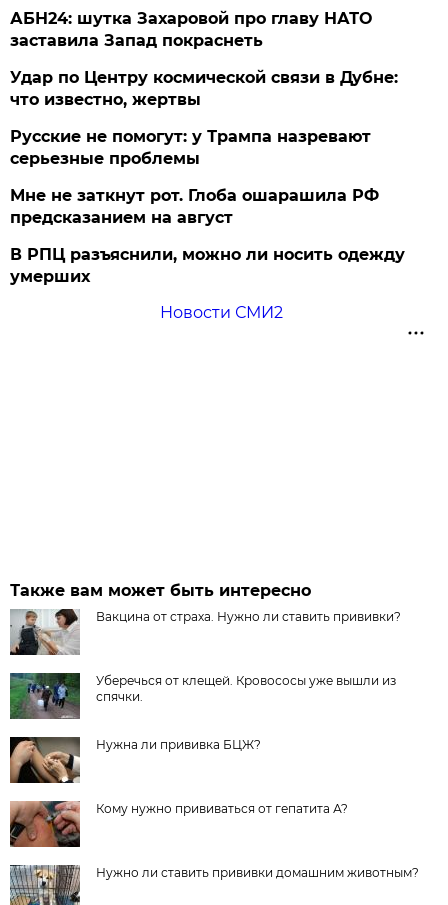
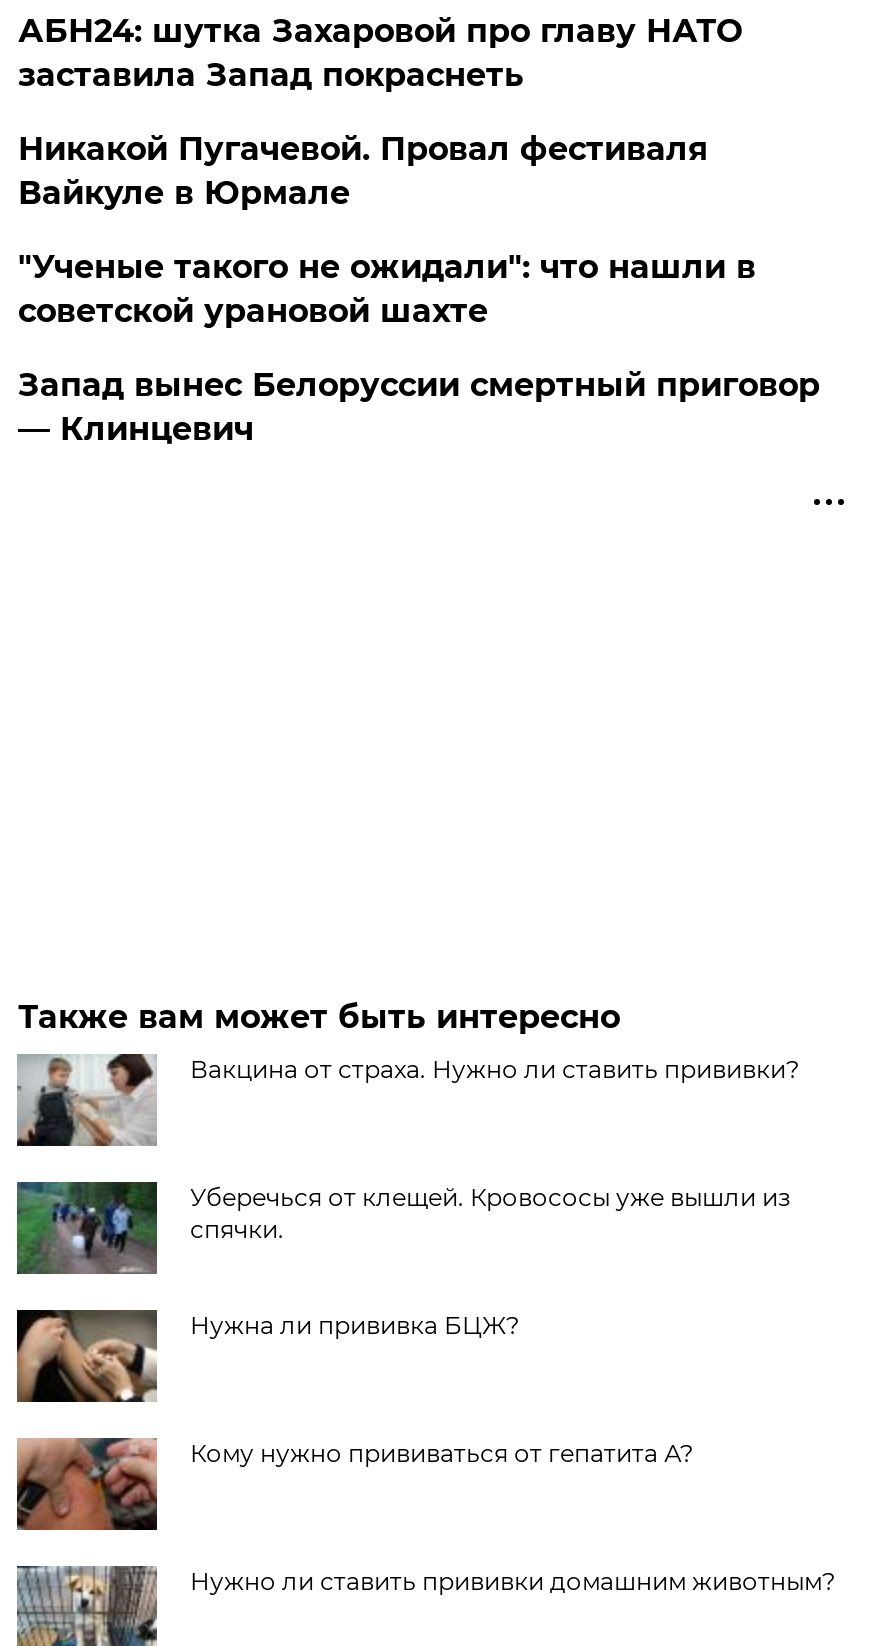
- Удар по Центру космической связи в Дубне:
- что известно, жертвы
- Русские не помогут: у Трампа назревают
- серьезные проблемы
- Мне не заткнут рот. Глоба ошарашила РФ
- предсказанием на август
- В РПЦ разъяснили, можно ли носить одежду
- умерших
- Новости СМИ2
+ Никакой Пугачевой. Провал фестиваля
+ Вайкуле в Юрмале
+ "Ученые такого не ожидали": что нашли в
+ советской урановой шахте
+ Запад вынес Белоруссии смертный приговор
+ — Клинцевич
